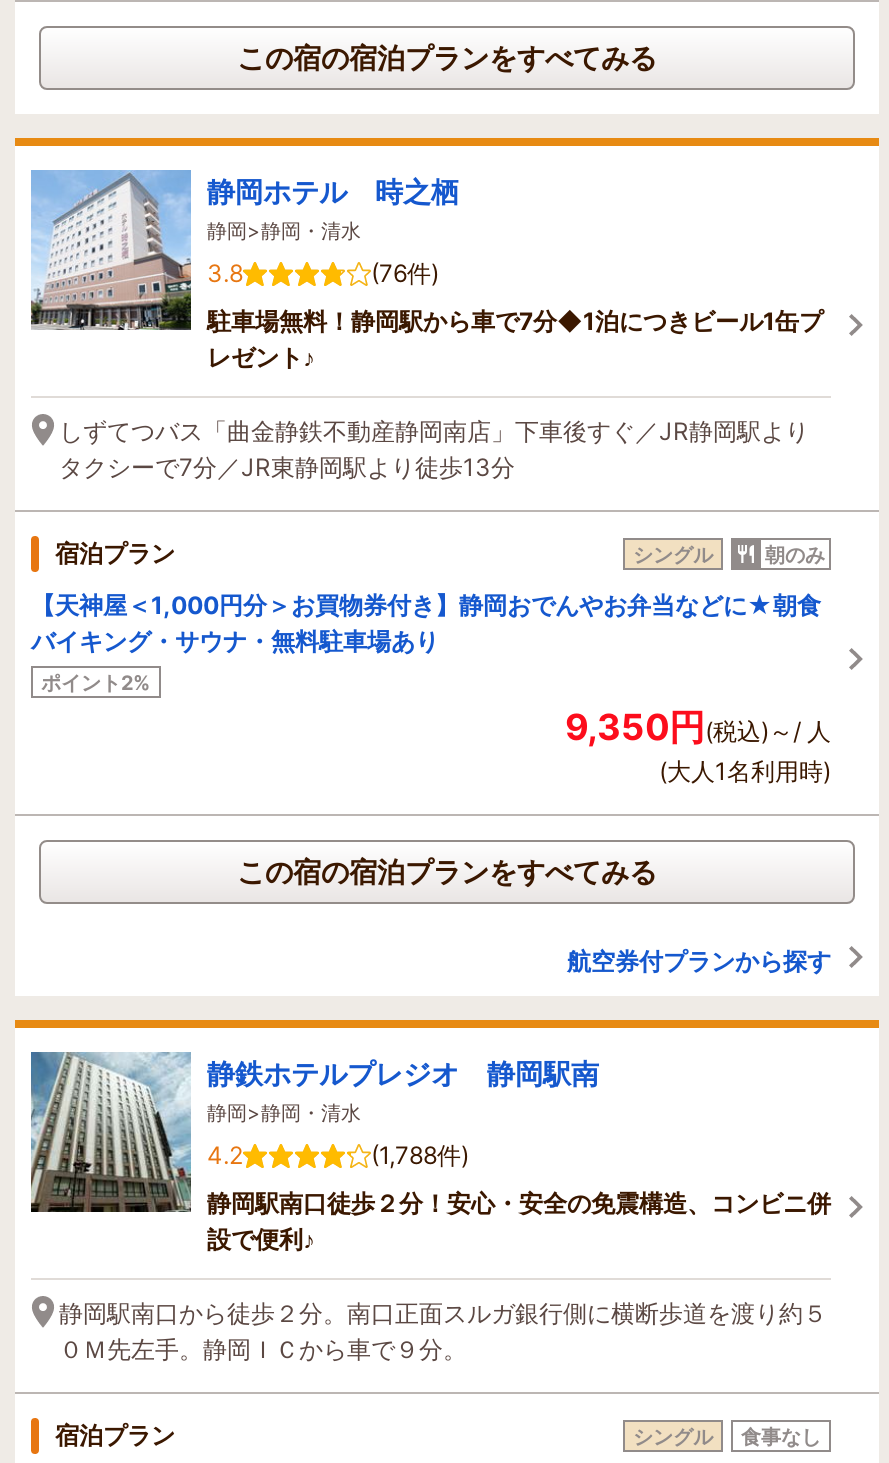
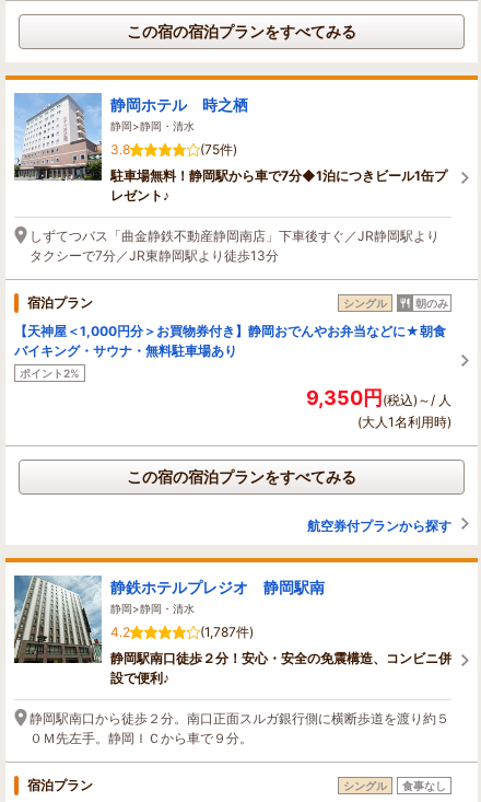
- (76件)
+ (75件)

- (1,788件)
+ (1,787件)
